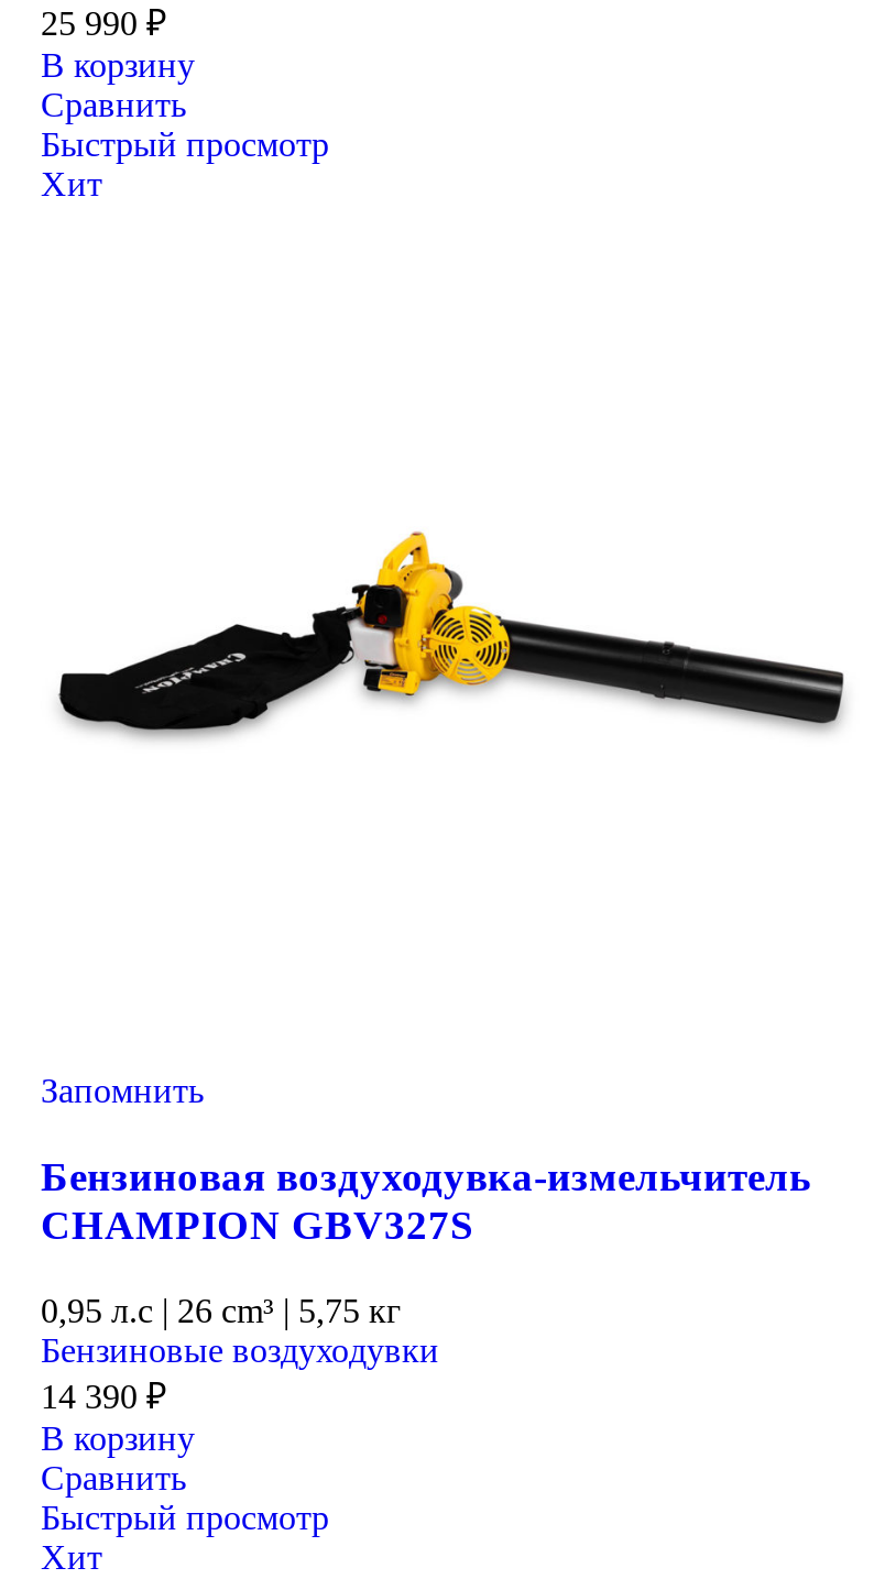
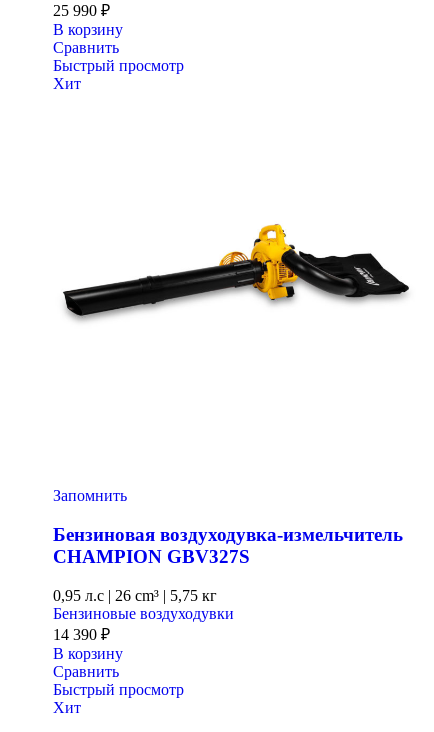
- [image]
+ [image]
